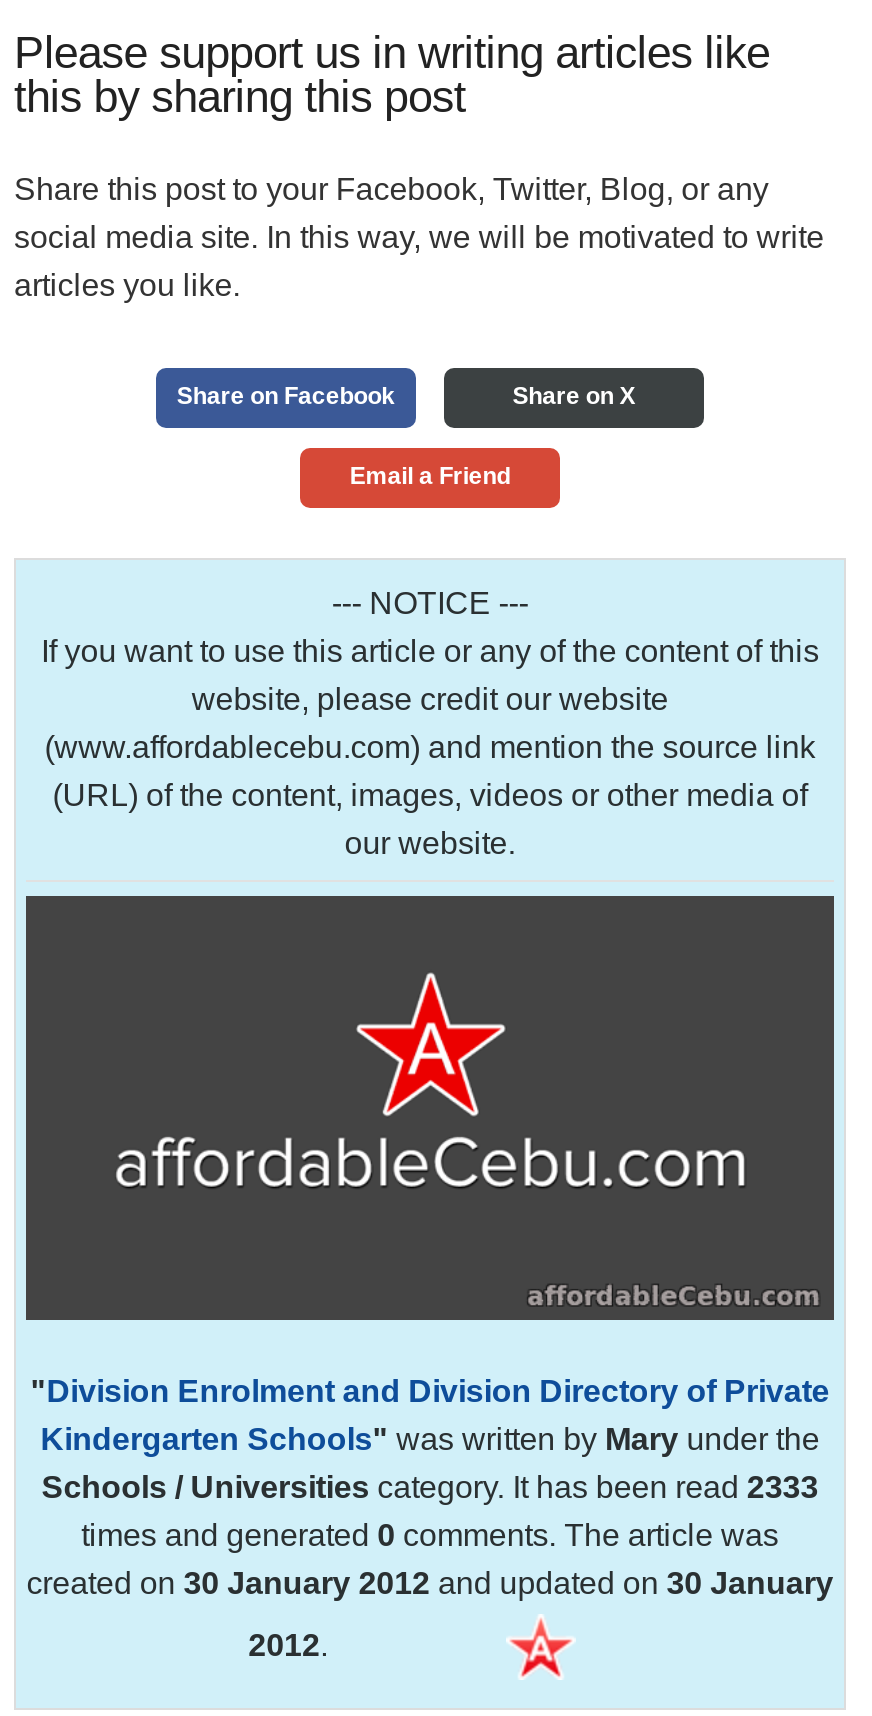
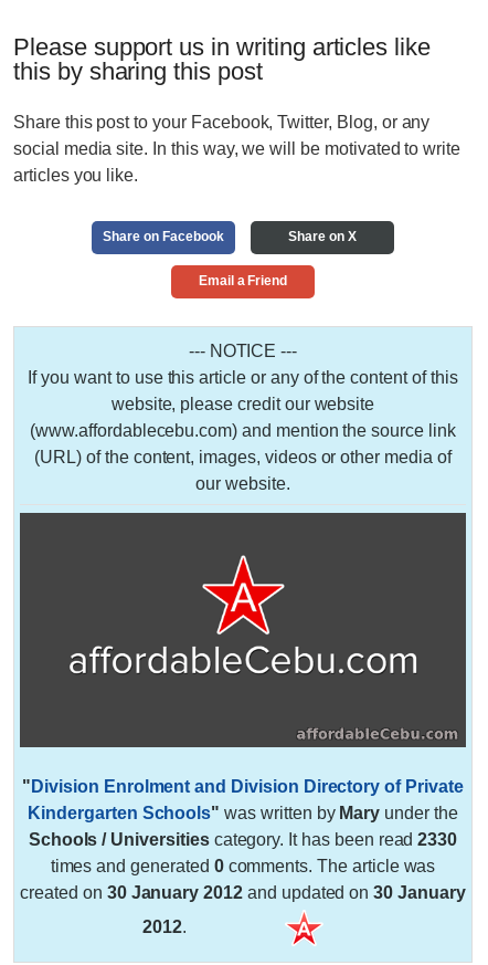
- Schools / Universities category. It has been read 2333
+ Schools / Universities category. It has been read 2330
